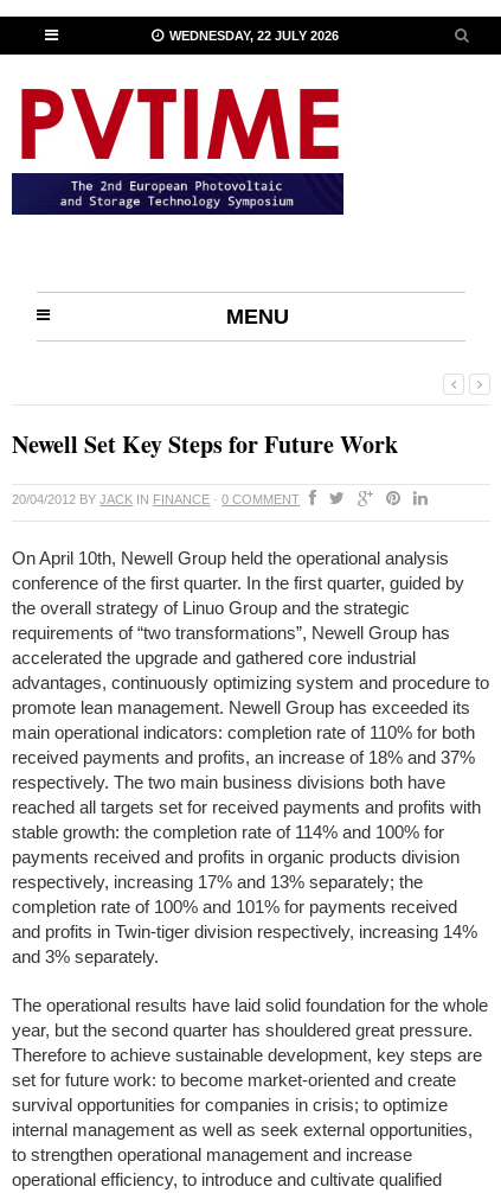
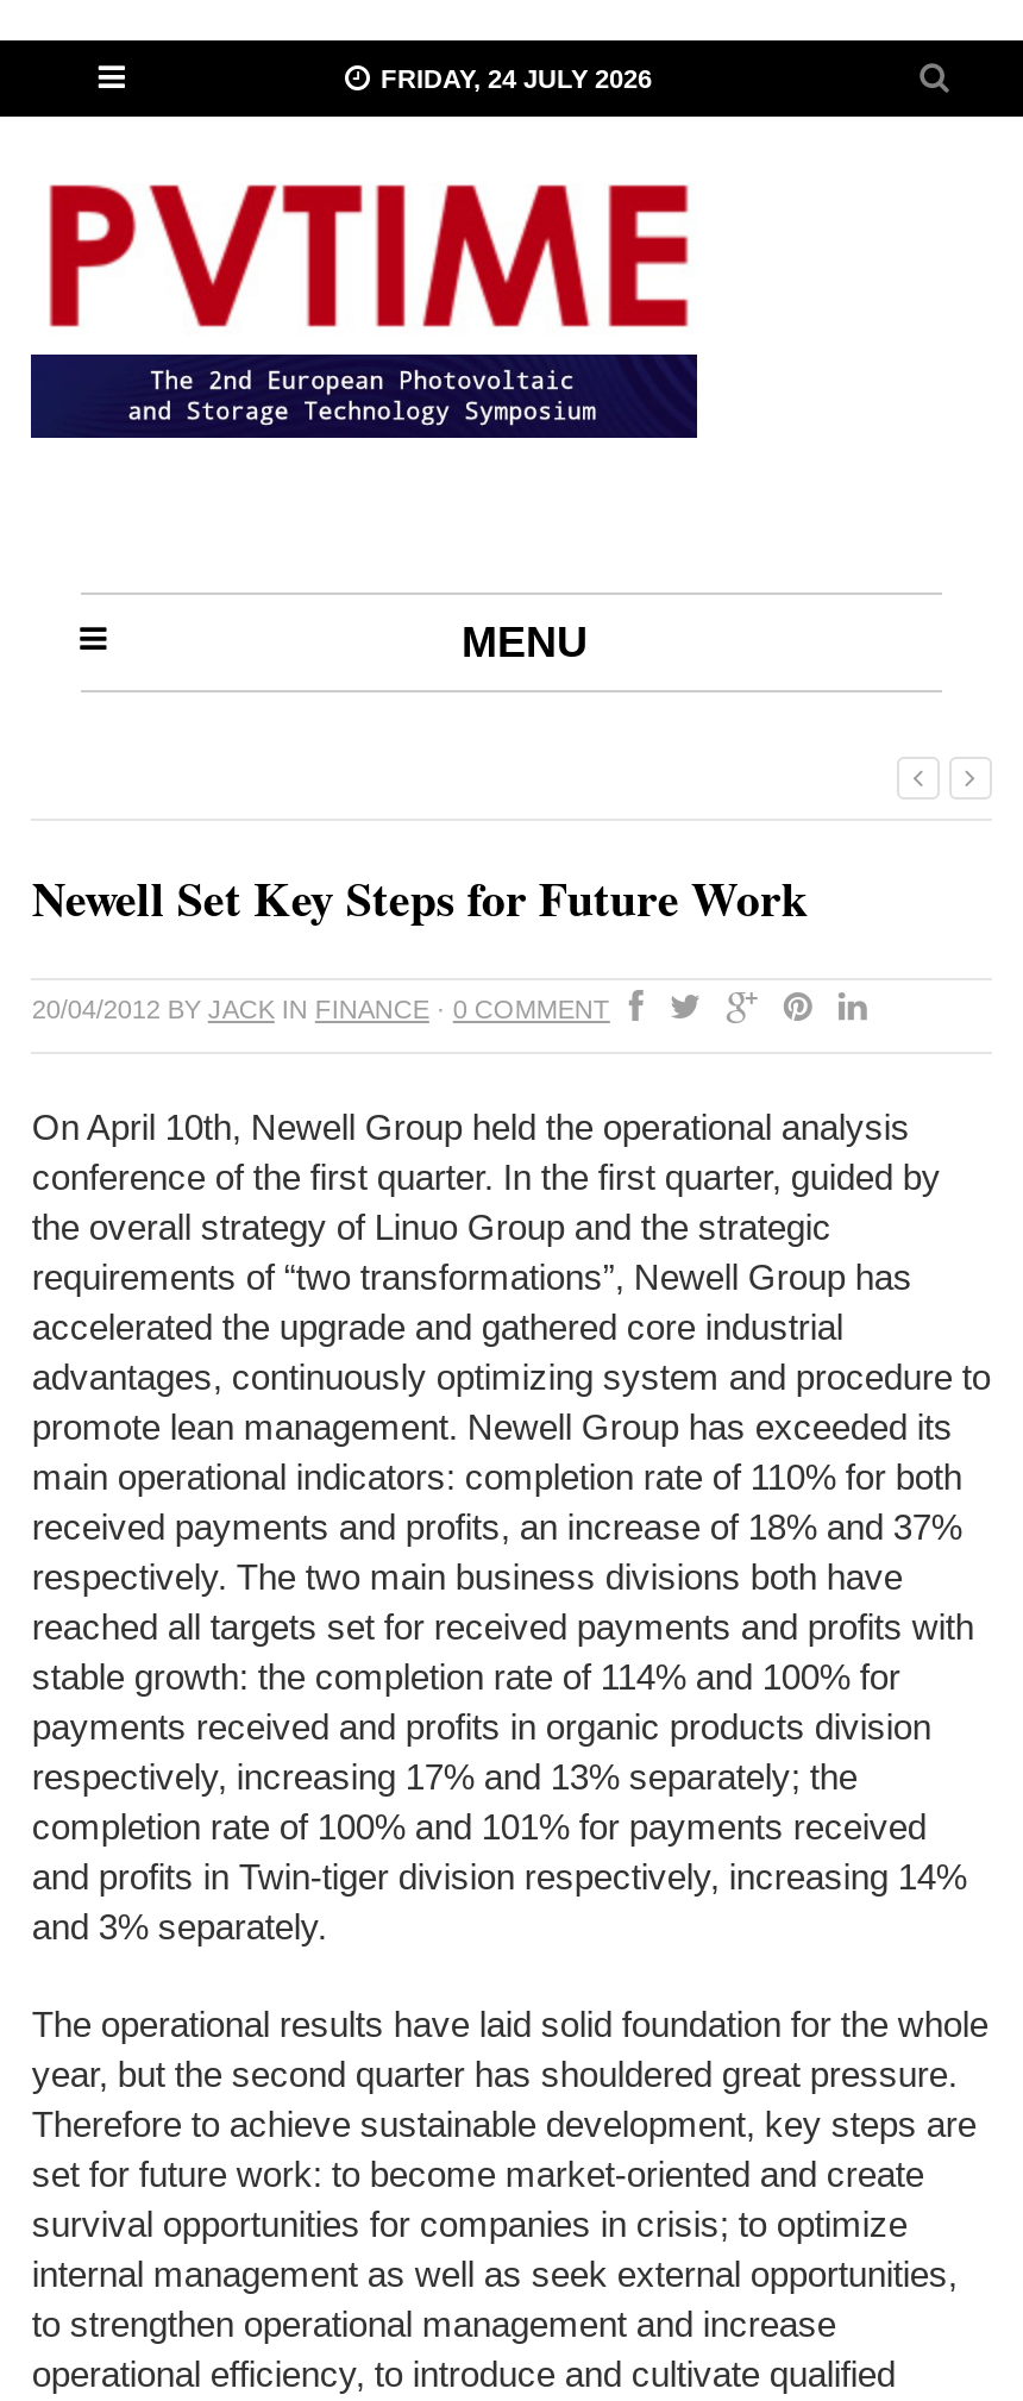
- WEDNESDAY, 22 JULY 2026
+ FRIDAY, 24 JULY 2026
